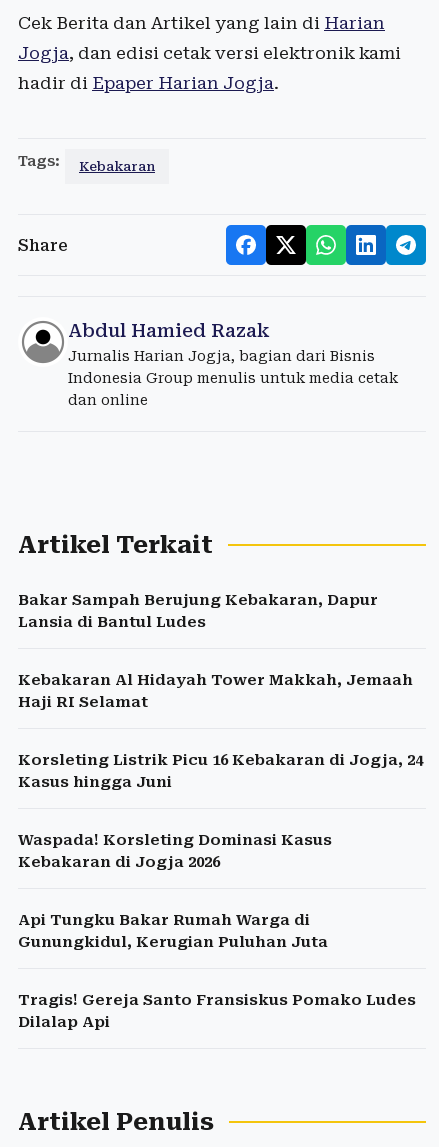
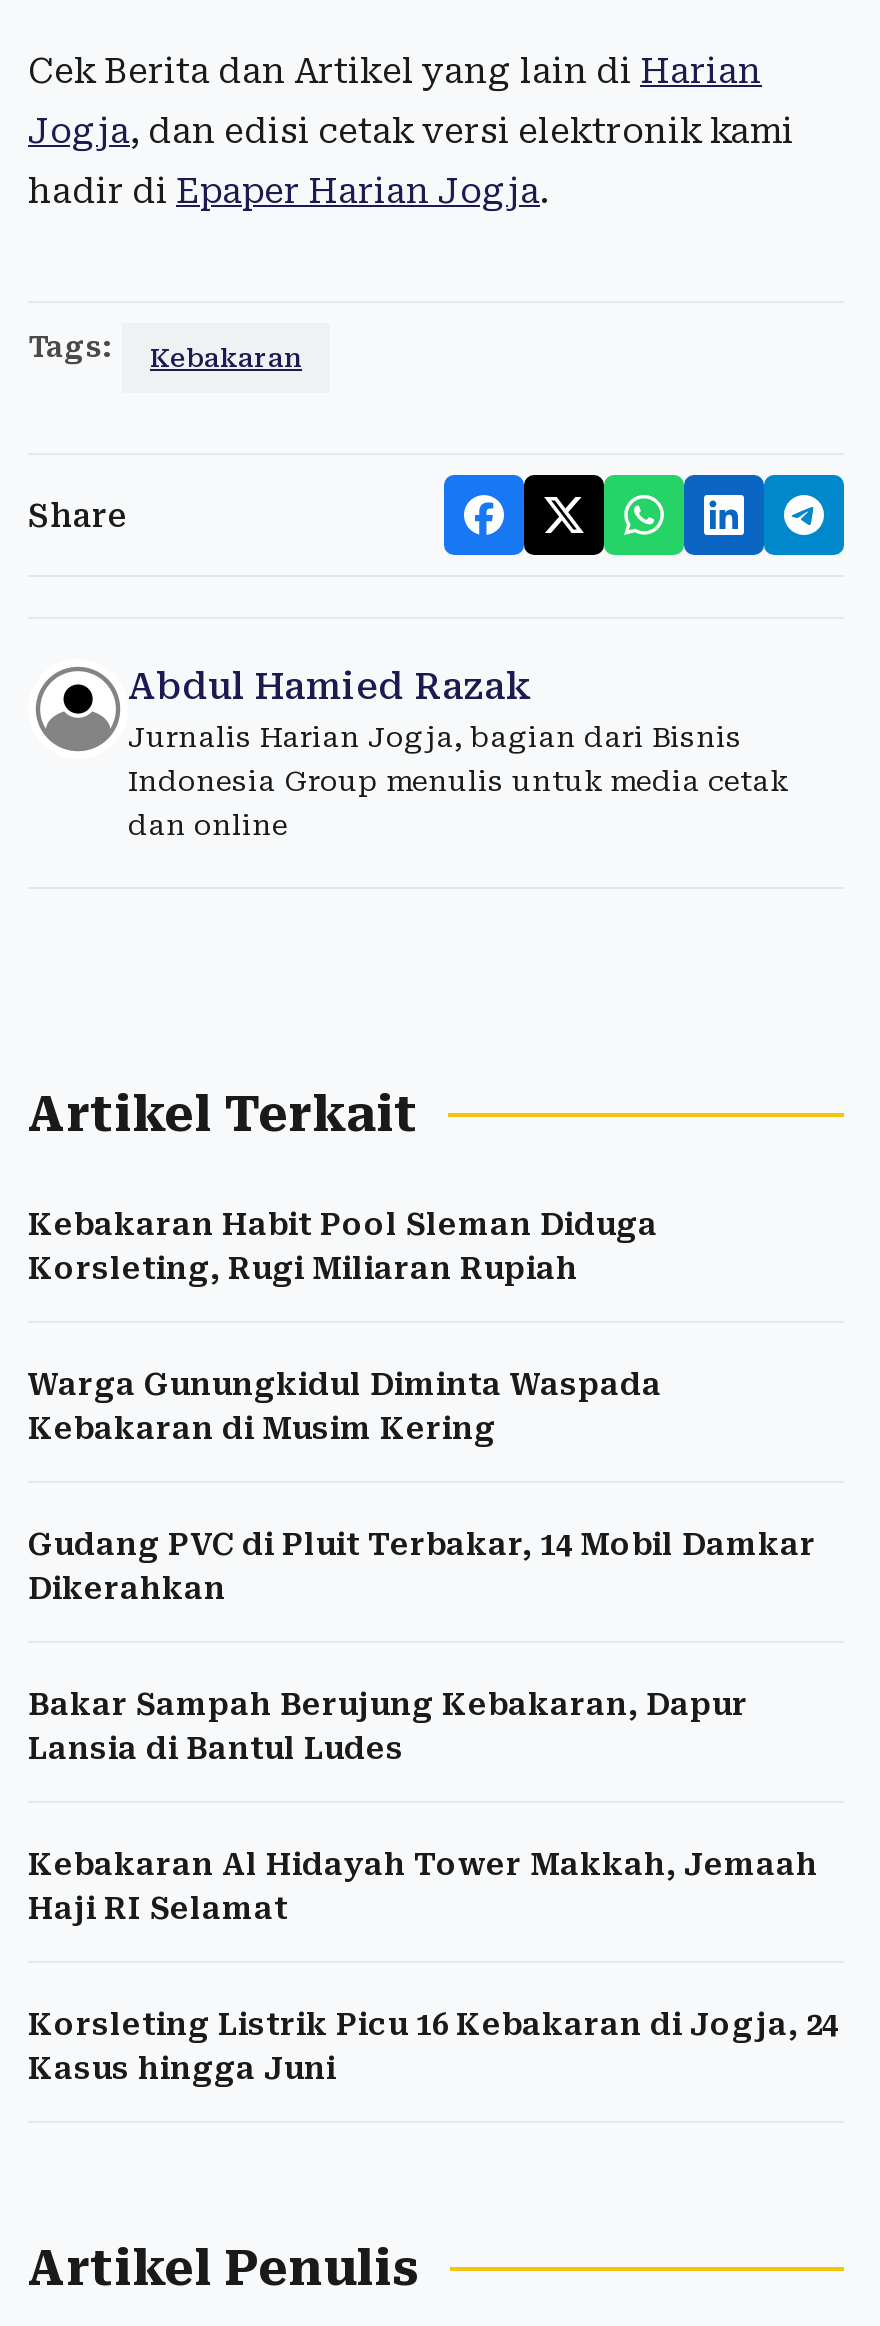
+ Kebakaran Habit Pool Sleman Diduga
+ Korsleting, Rugi Miliaran Rupiah
+ Warga Gunungkidul Diminta Waspada
+ Kebakaran di Musim Kering
+ Gudang PVC di Pluit Terbakar, 14 Mobil Damkar
+ Dikerahkan

moved down: Bakar Sampah Berujung Kebakaran, Dapur | Lansia di Bantul Ludes | Kebakaran Al Hidayah Tower Makkah, Jemaah | Haji RI Selamat | Korsleting Listrik Picu 16 Kebakaran di Jogja, 24 | Kasus hingga Juni

- Waspada! Korsleting Dominasi Kasus
- Kebakaran di Jogja 2026
- Api Tungku Bakar Rumah Warga di
- Gunungkidul, Kerugian Puluhan Juta
- Tragis! Gereja Santo Fransiskus Pomako Ludes
- Dilalap Api
